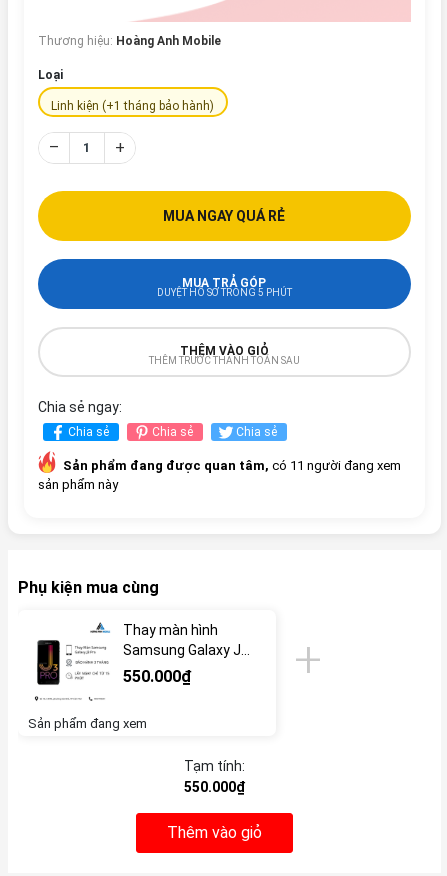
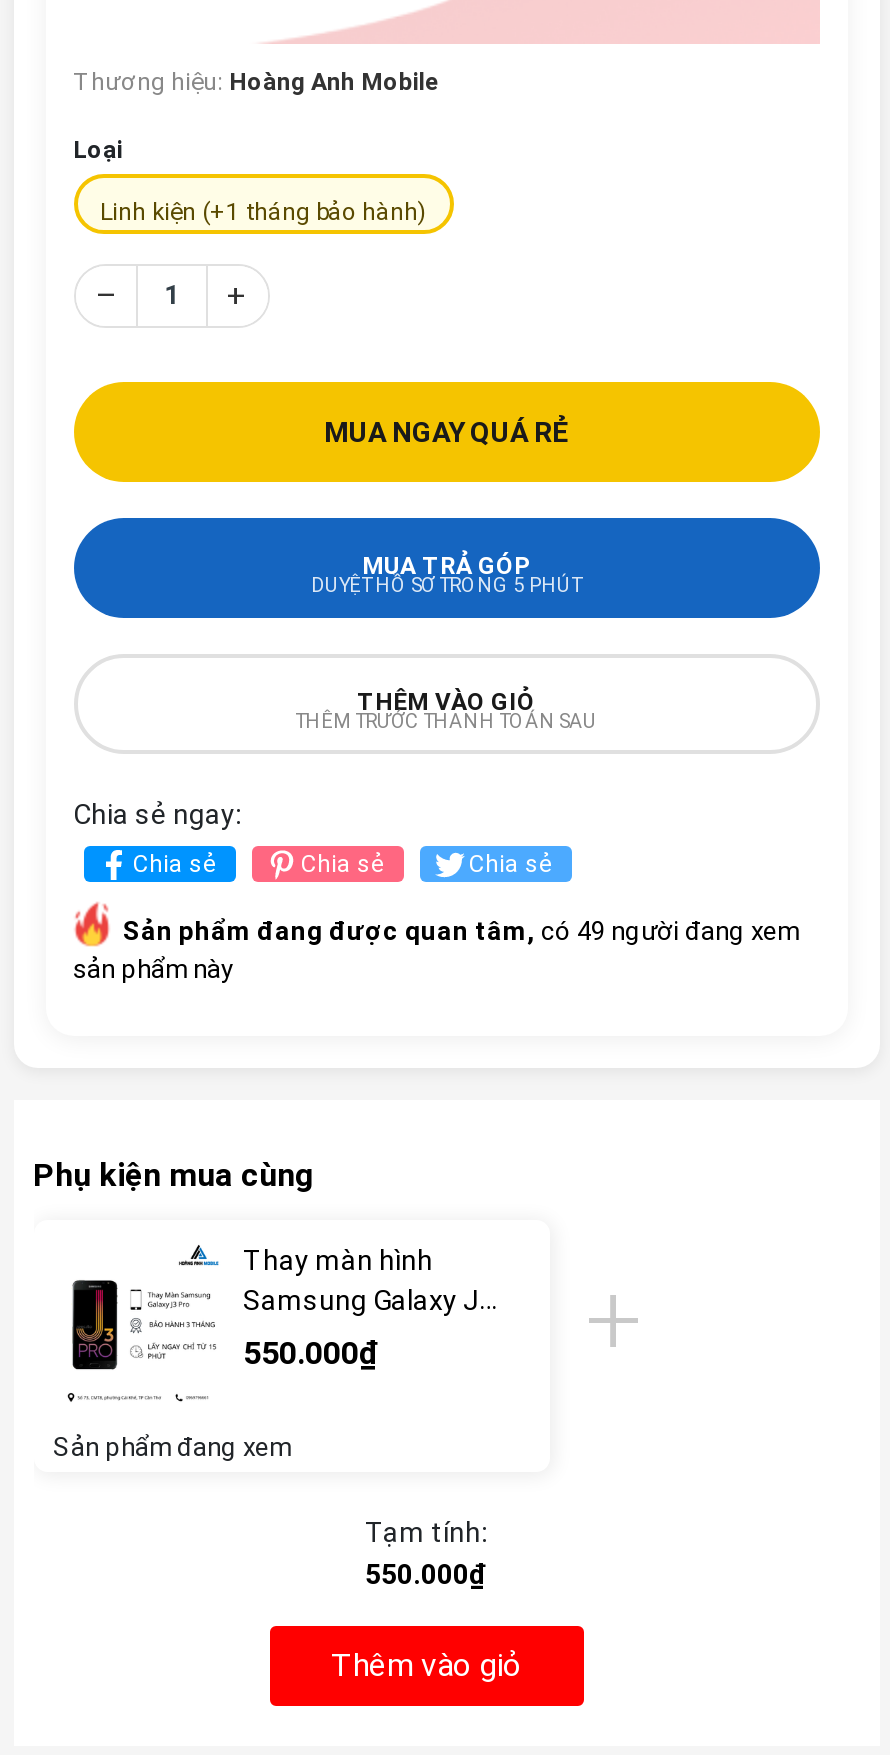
- Sản phẩm đang được quan tâm, có 11 người đang xem
+ Sản phẩm đang được quan tâm, có 49 người đang xem
